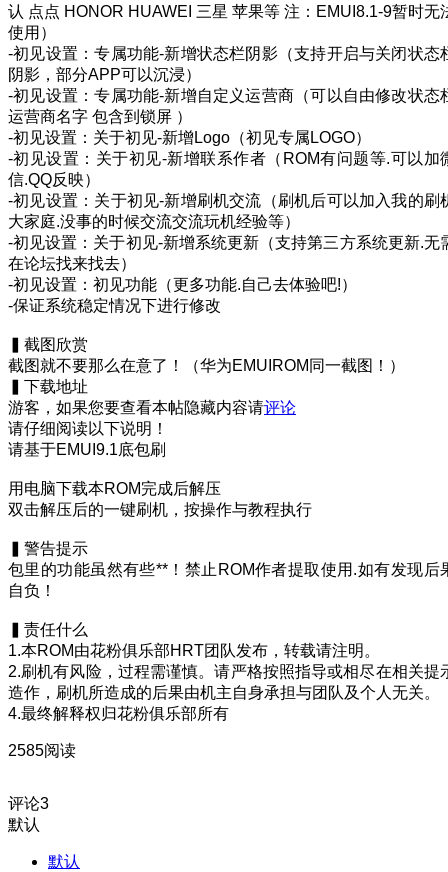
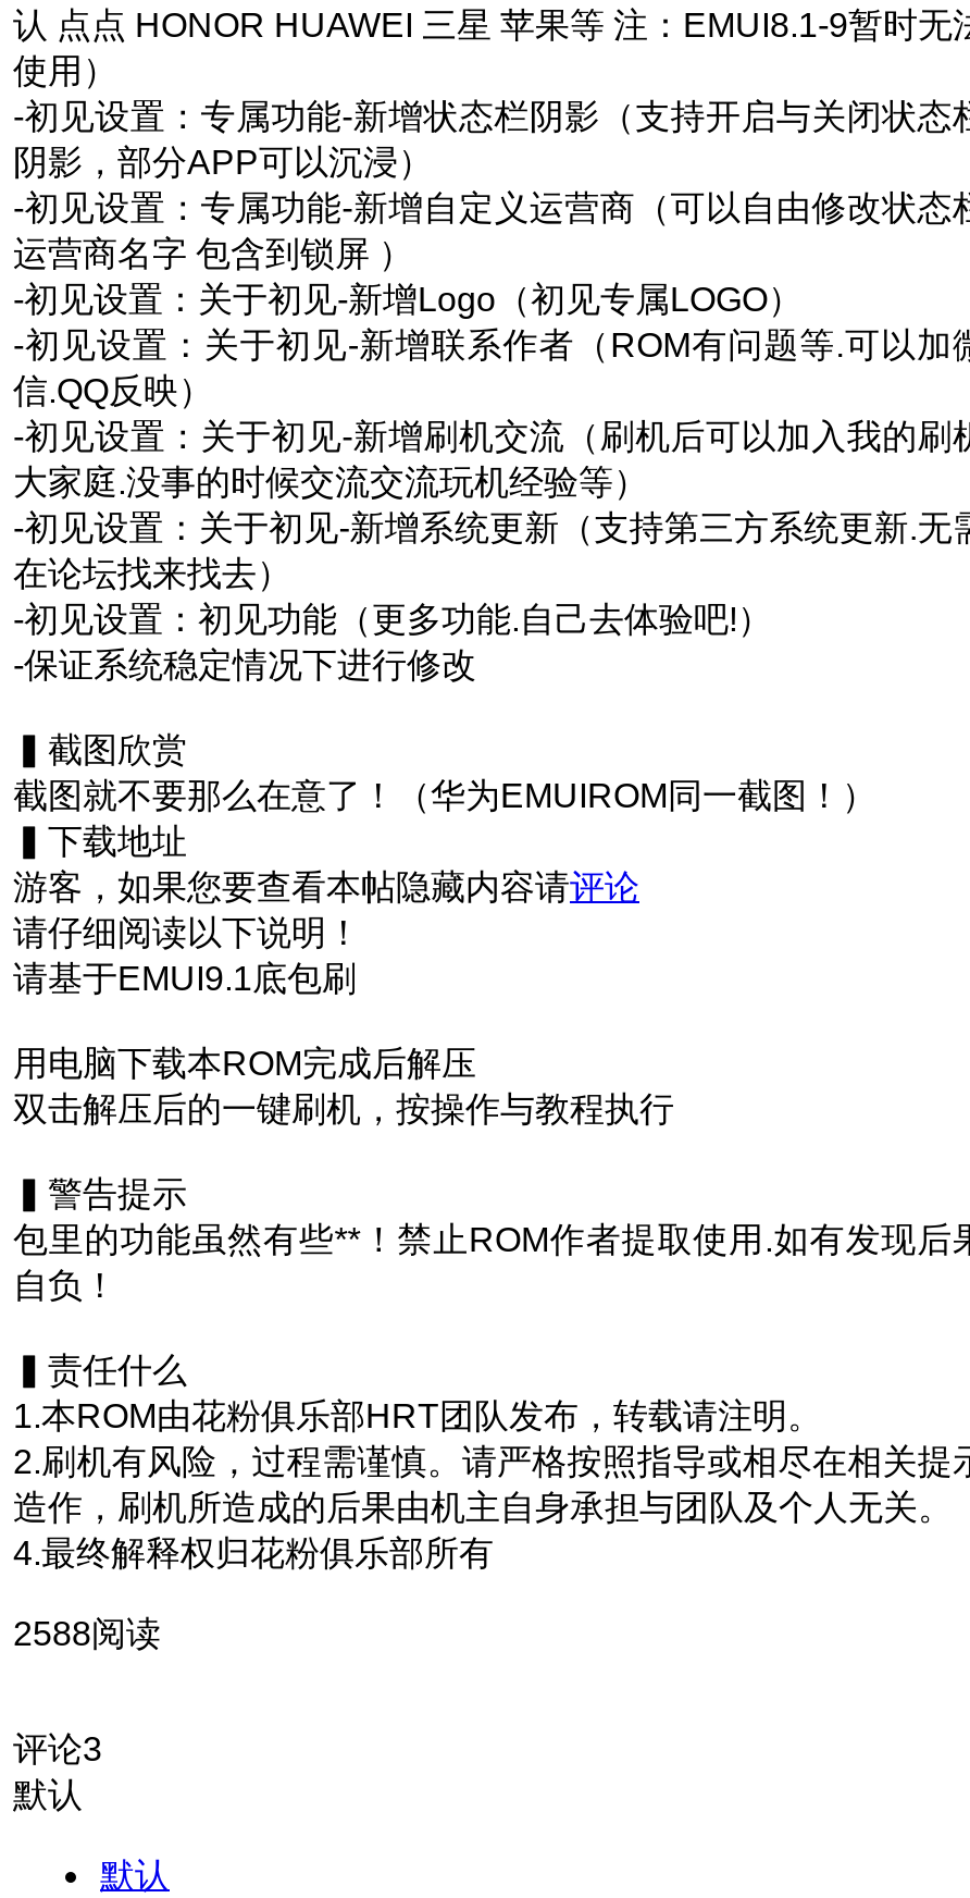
- 2585阅读
+ 2588阅读
